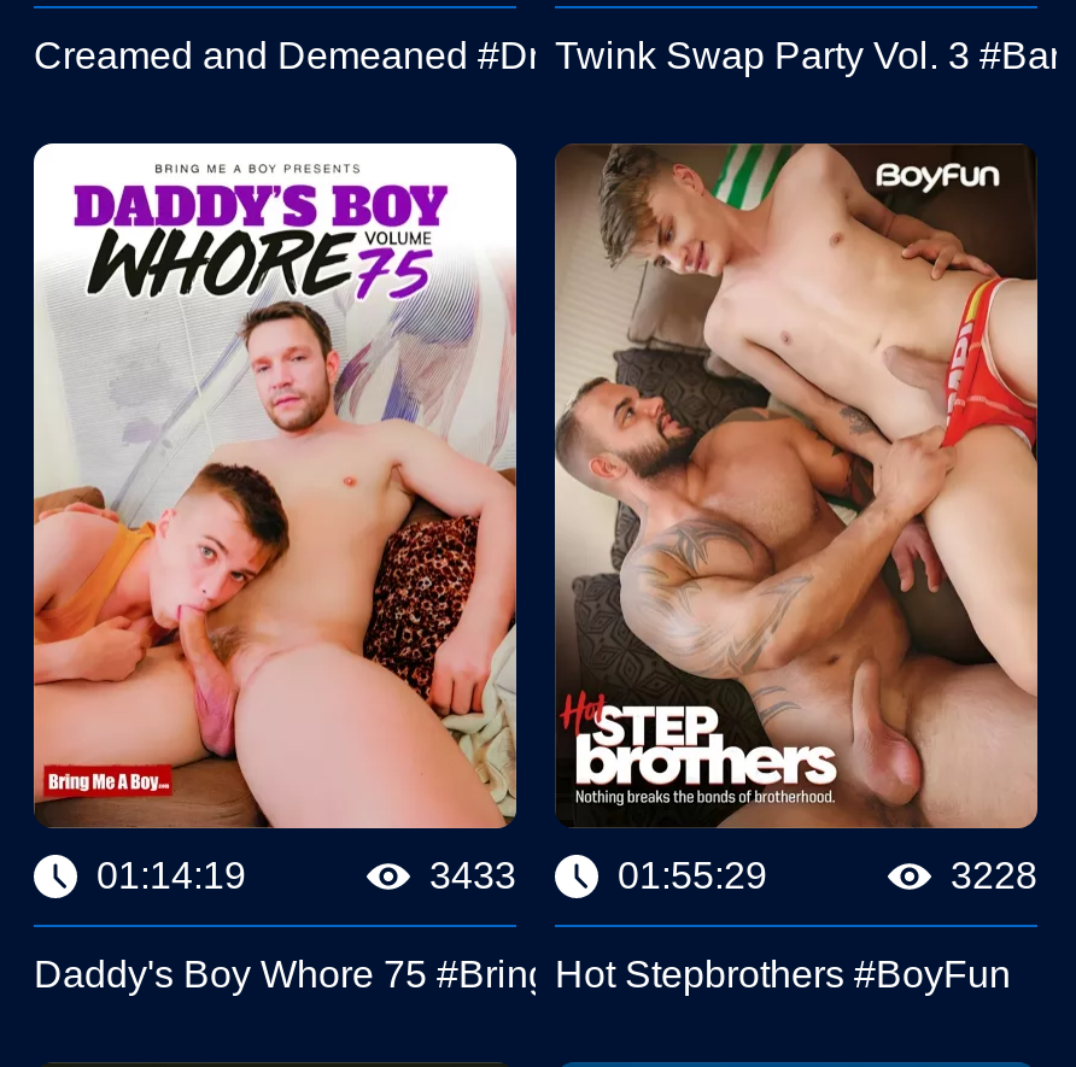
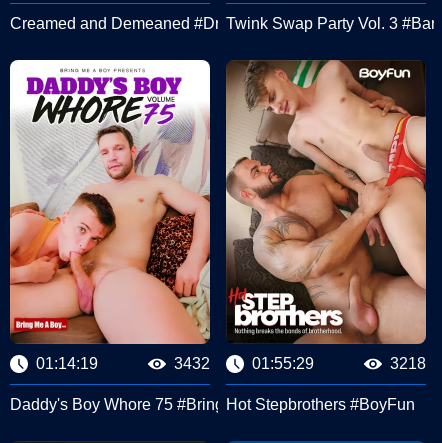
- 3433
+ 3432

- 3228
+ 3218
